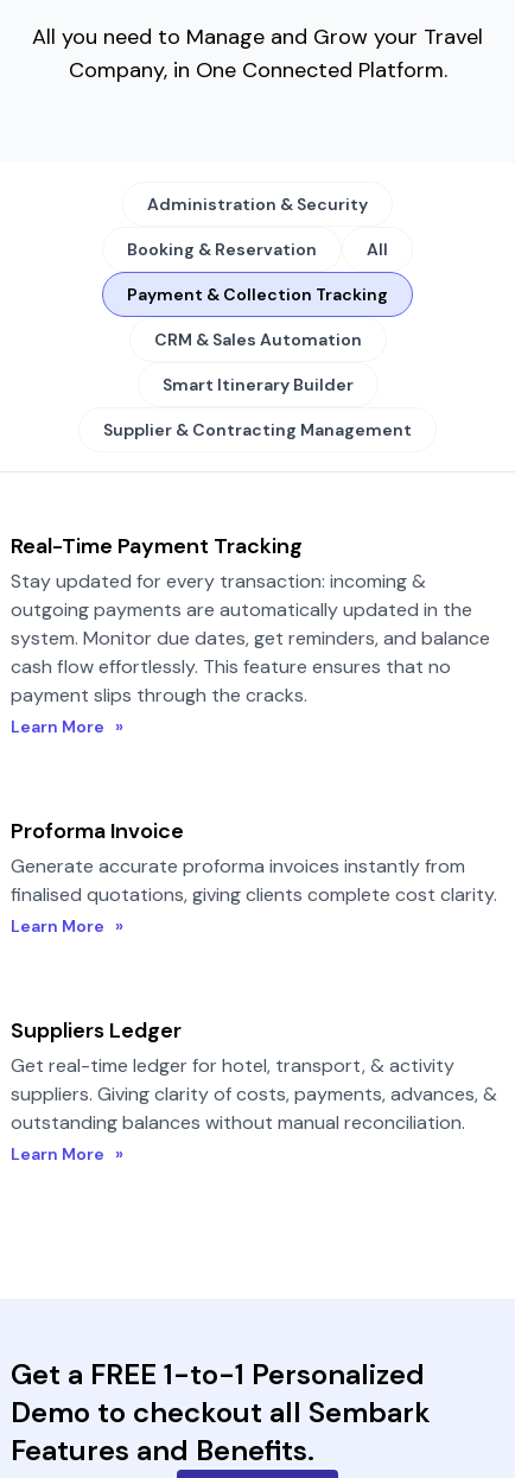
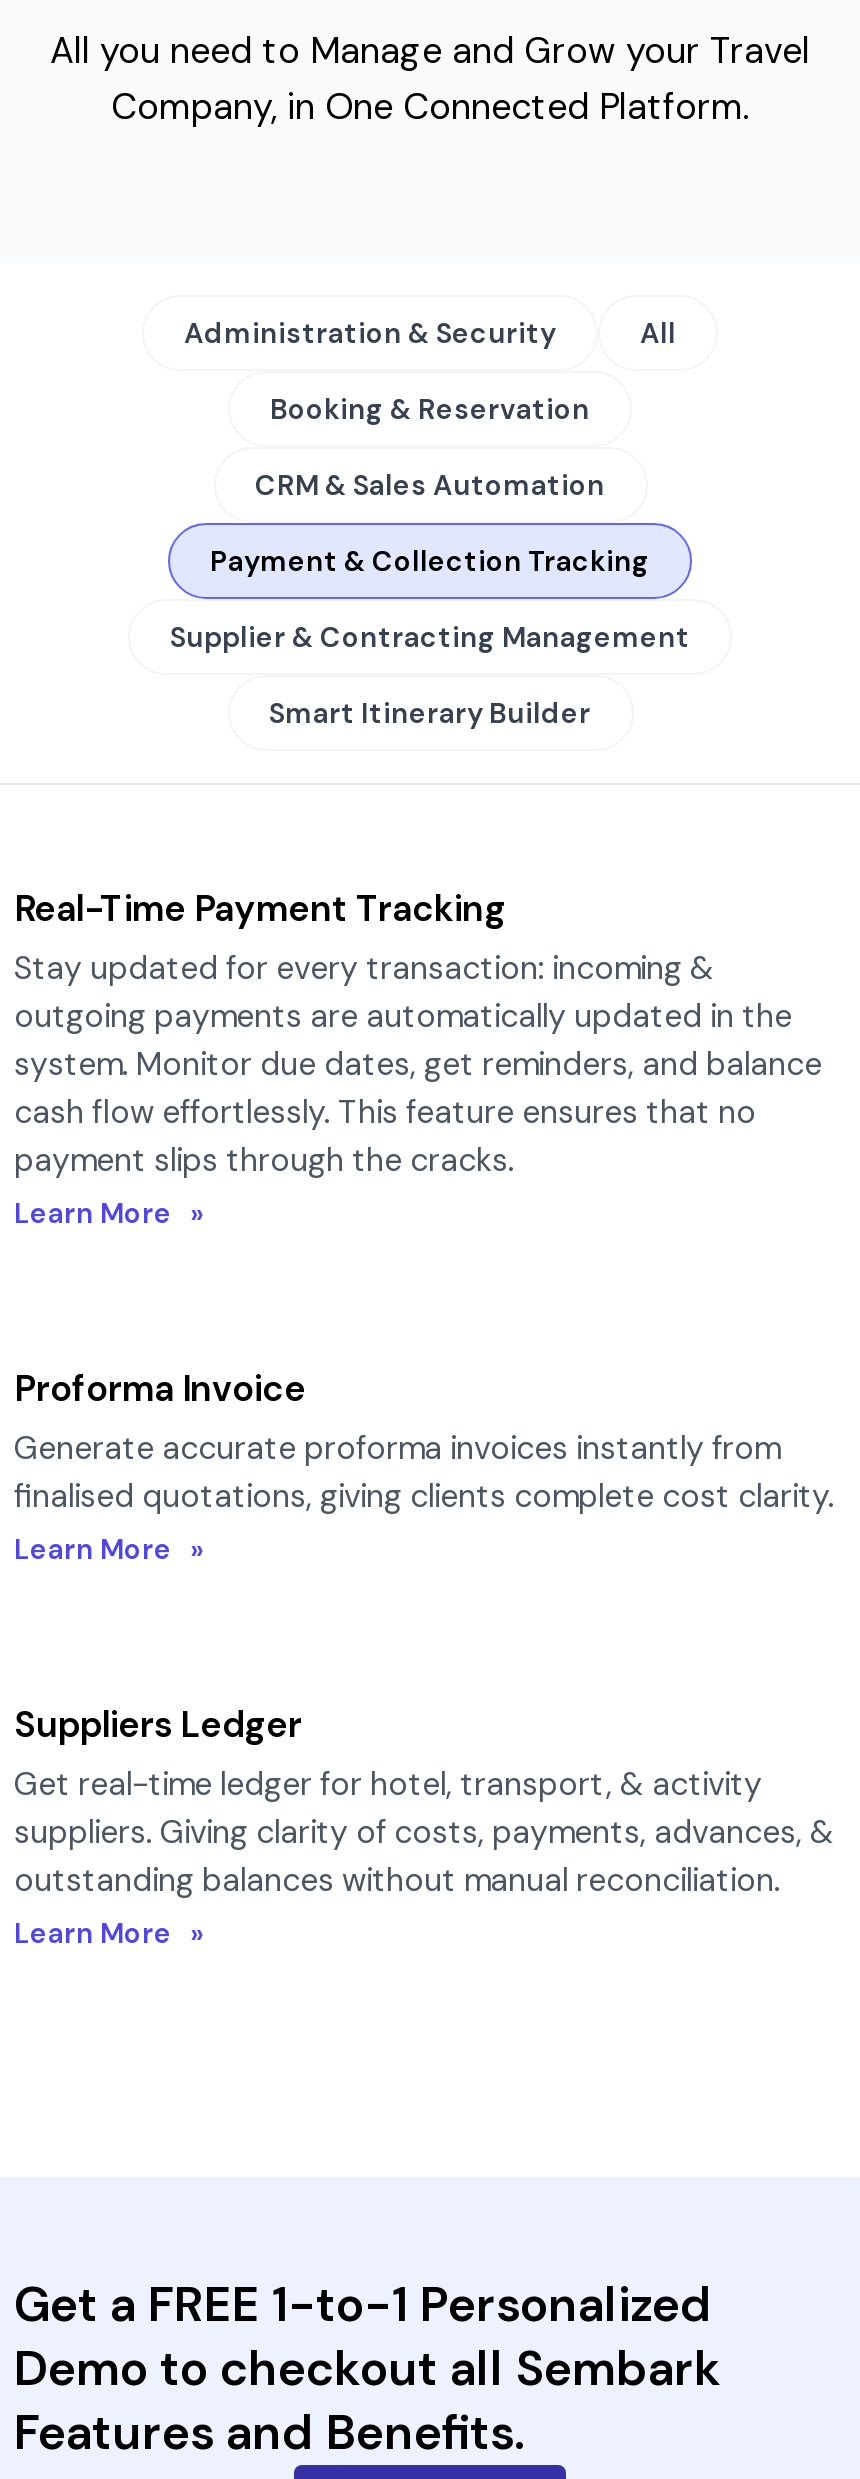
moved up: All

moved down: Payment & Collection Tracking

moved up: CRM & Sales Automation

moved down: Smart Itinerary Builder

moved up: Supplier & Contracting Management
